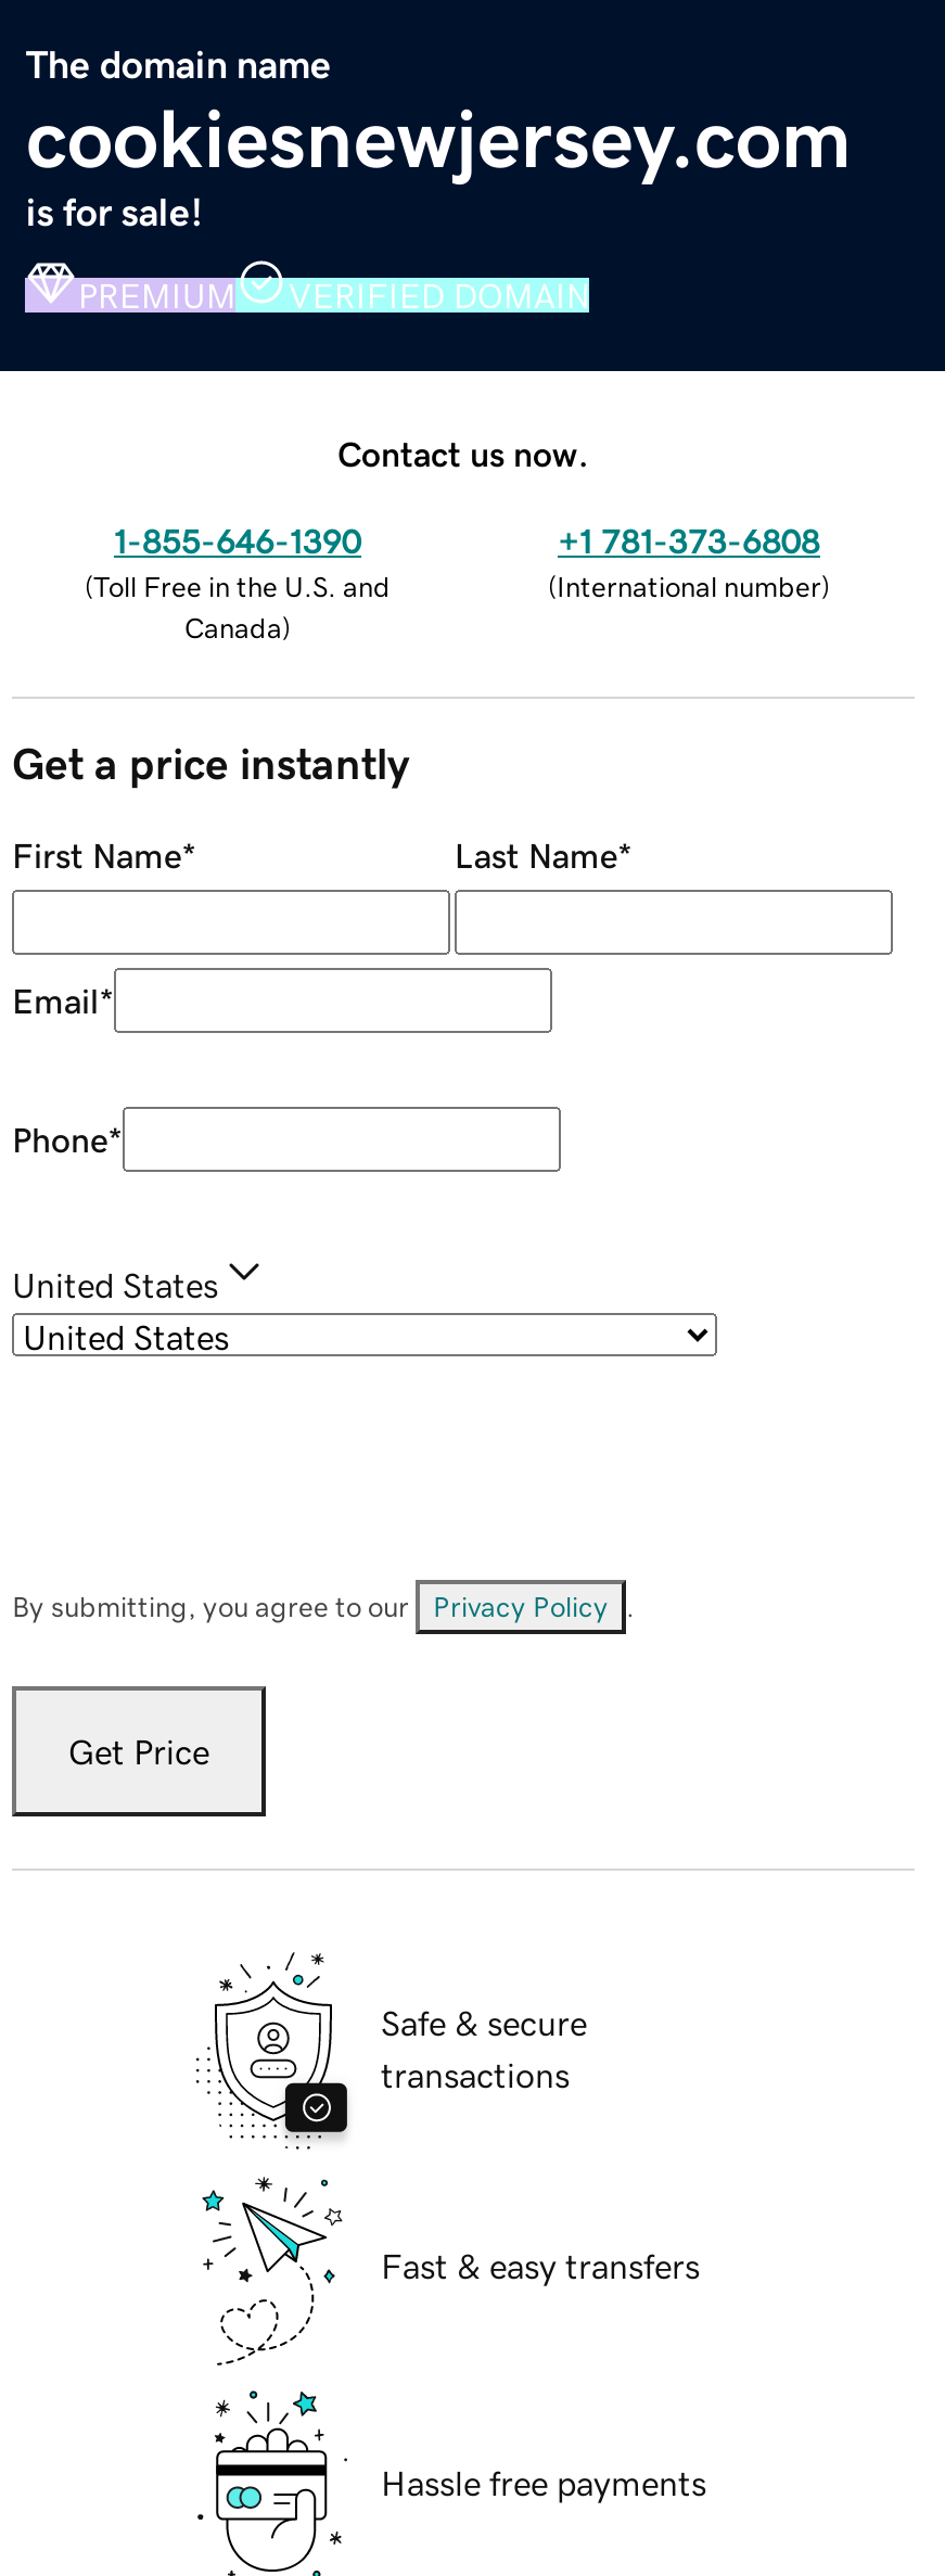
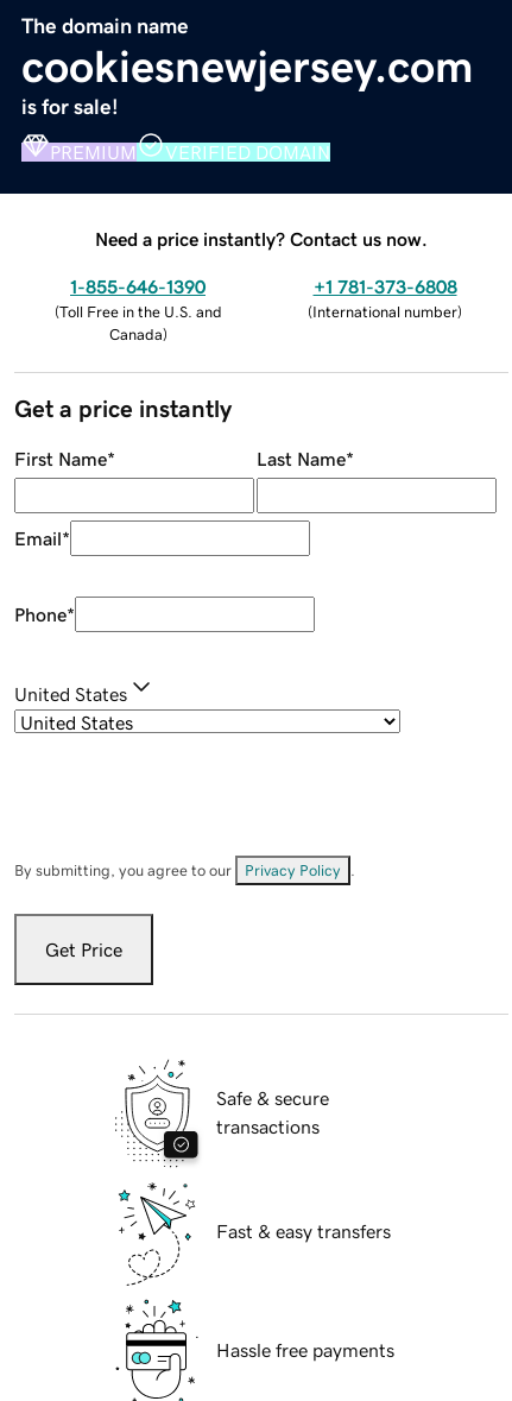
- Contact us now.
+ Need a price instantly? Contact us now.
